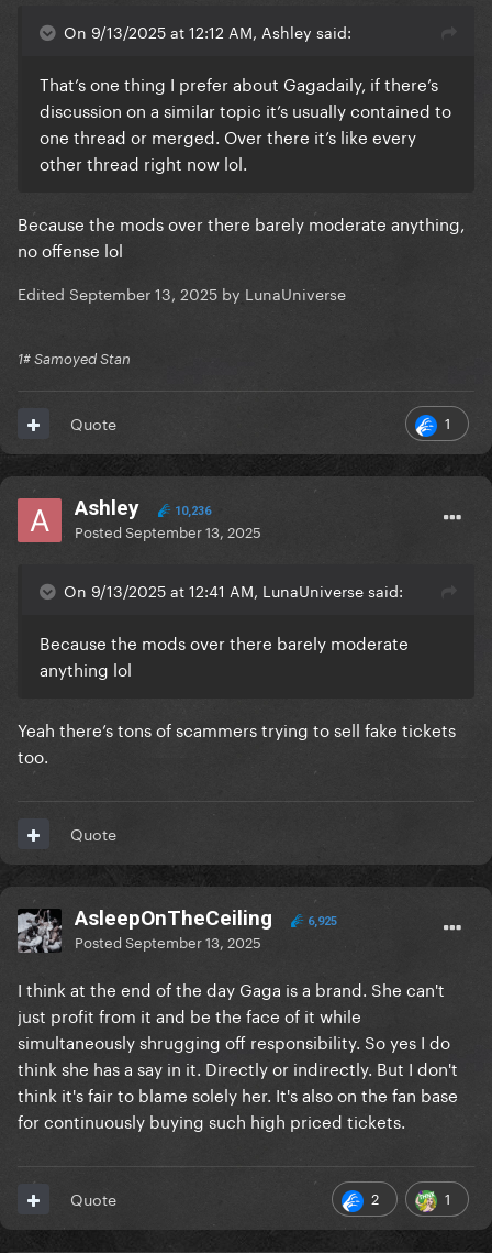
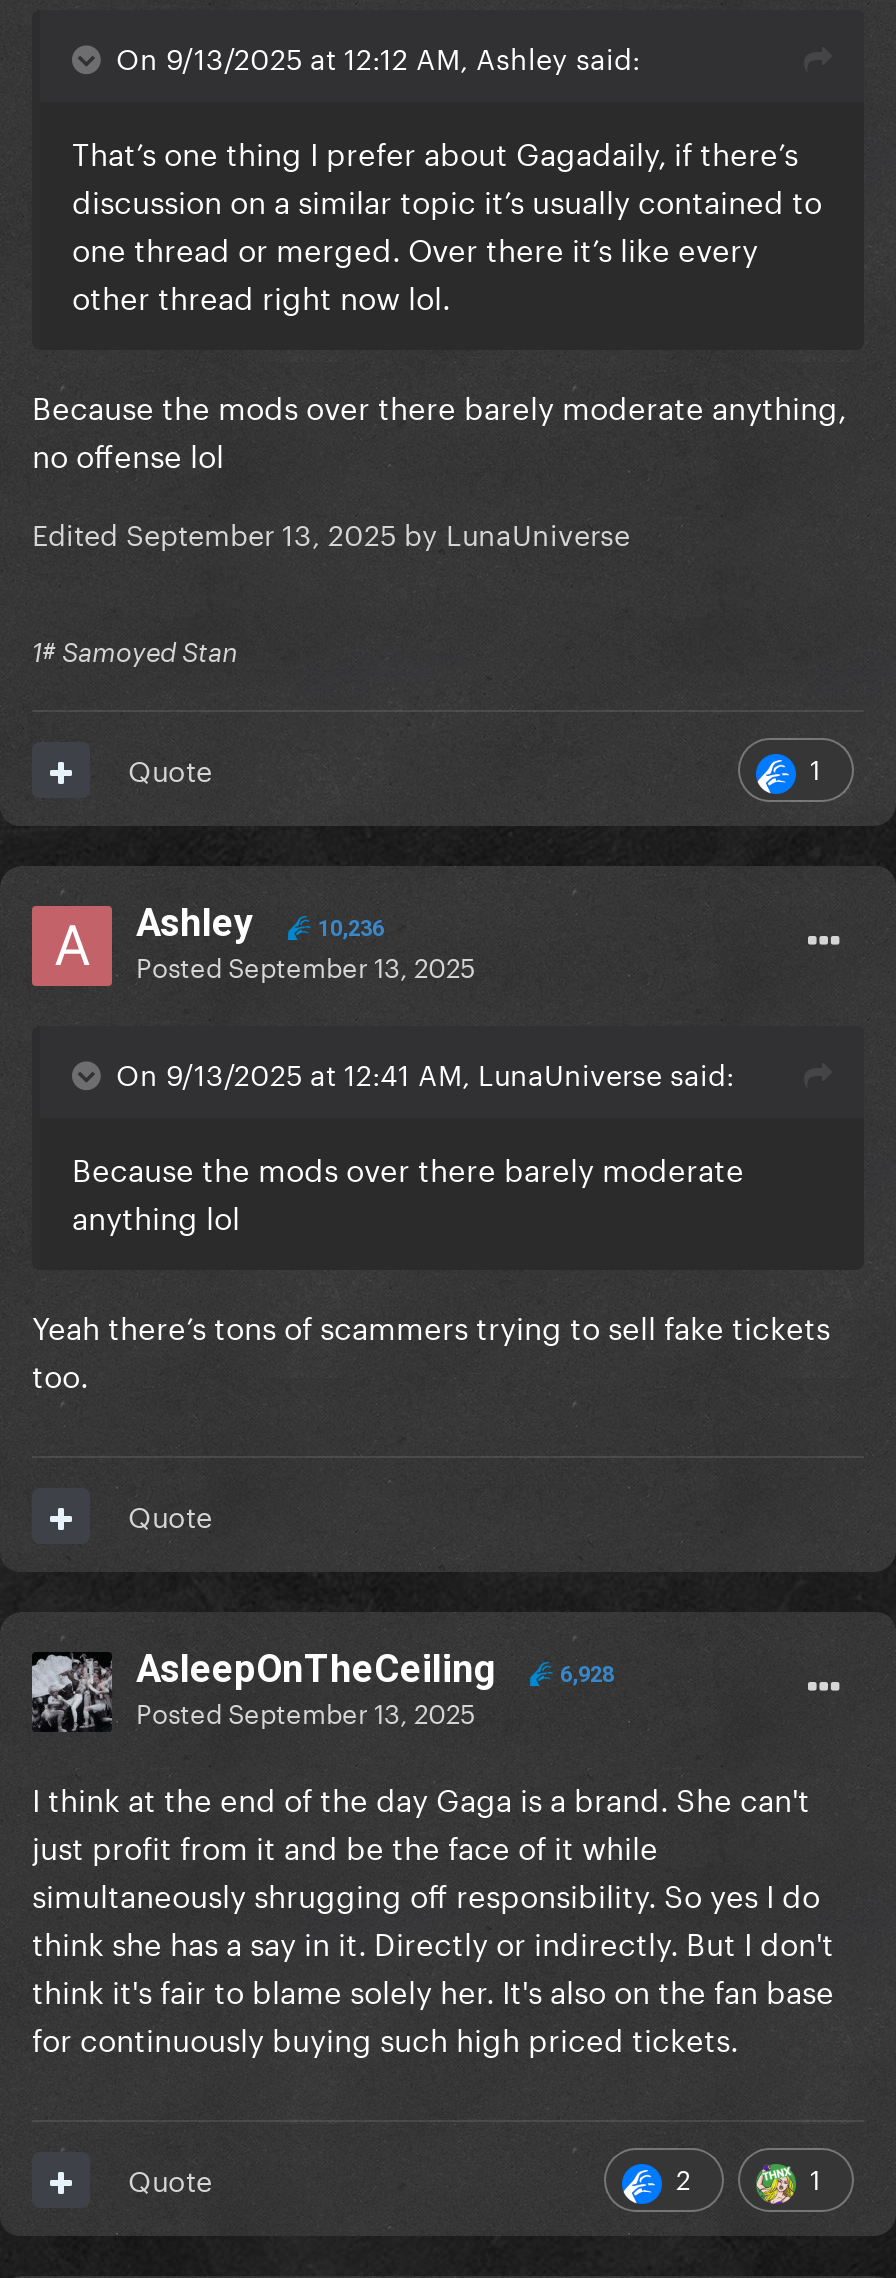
- [image]
+ [image]

- 6,925
+ 6,928
